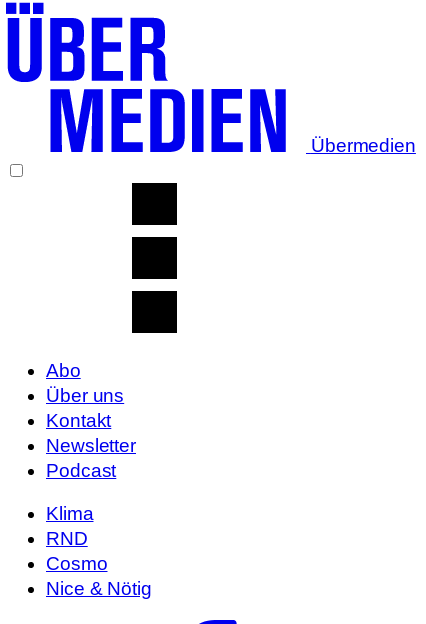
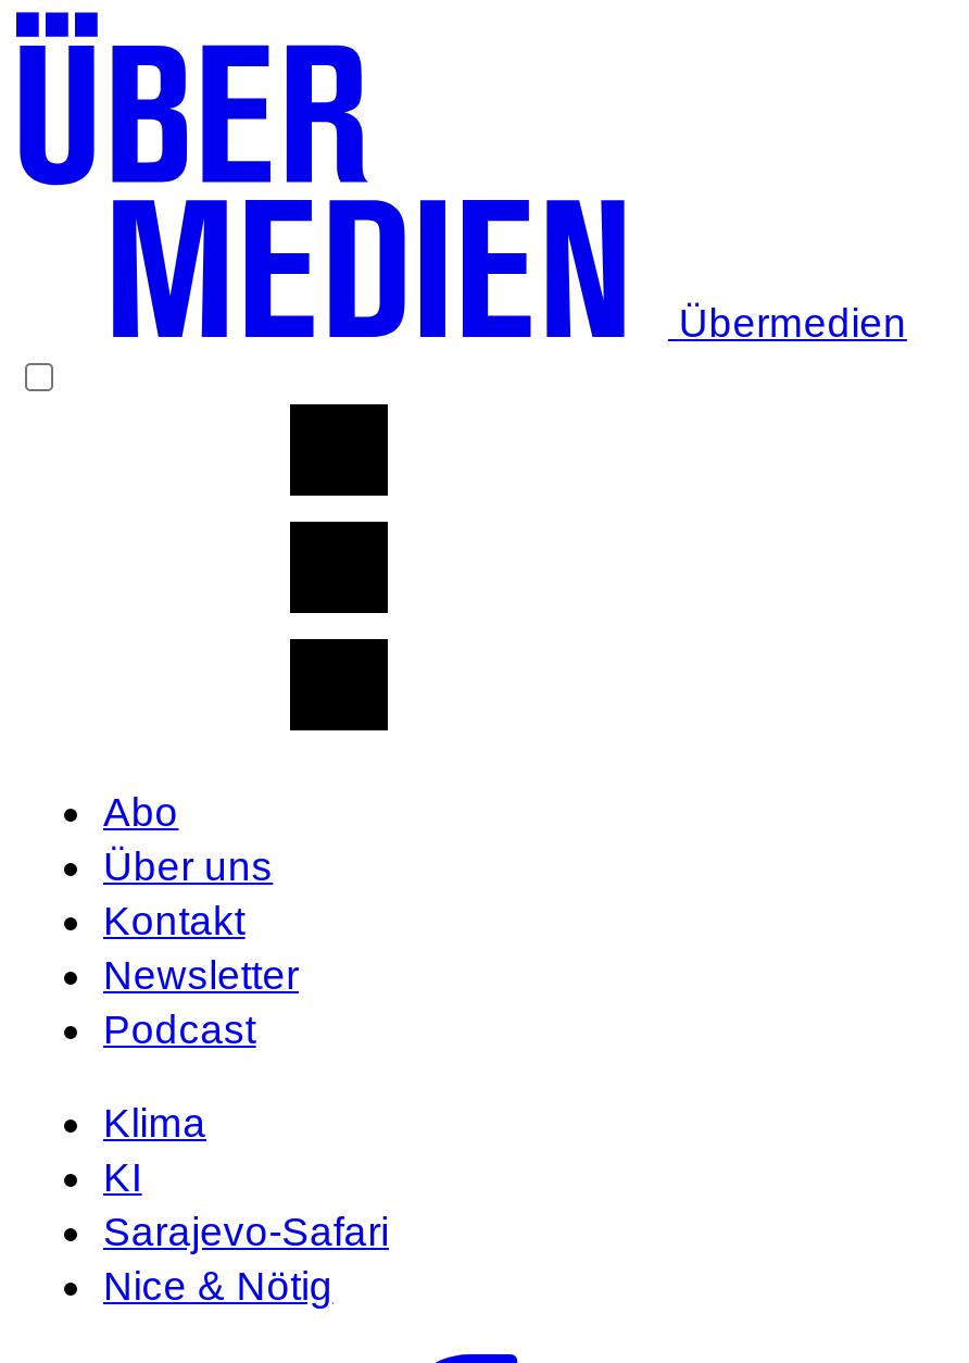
- RND
- Cosmo
+ KI
+ Sarajevo-Safari
